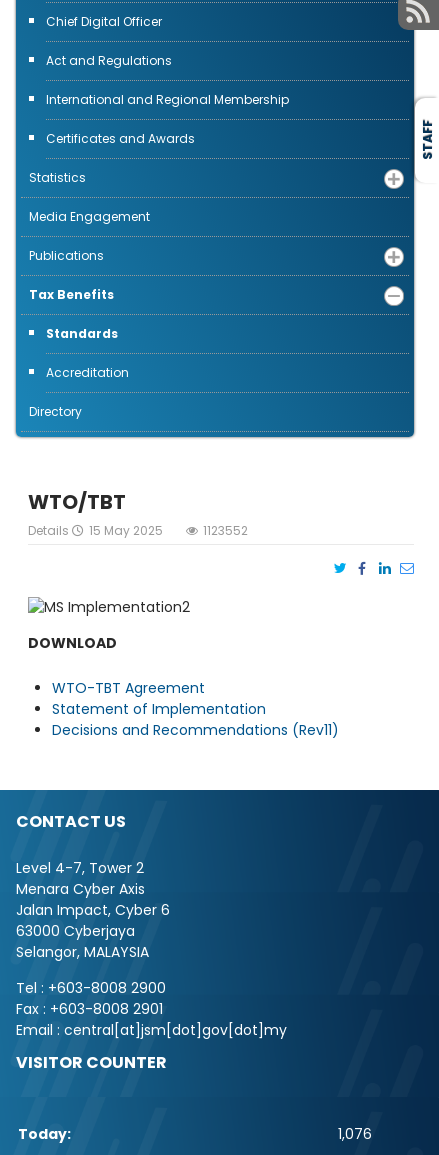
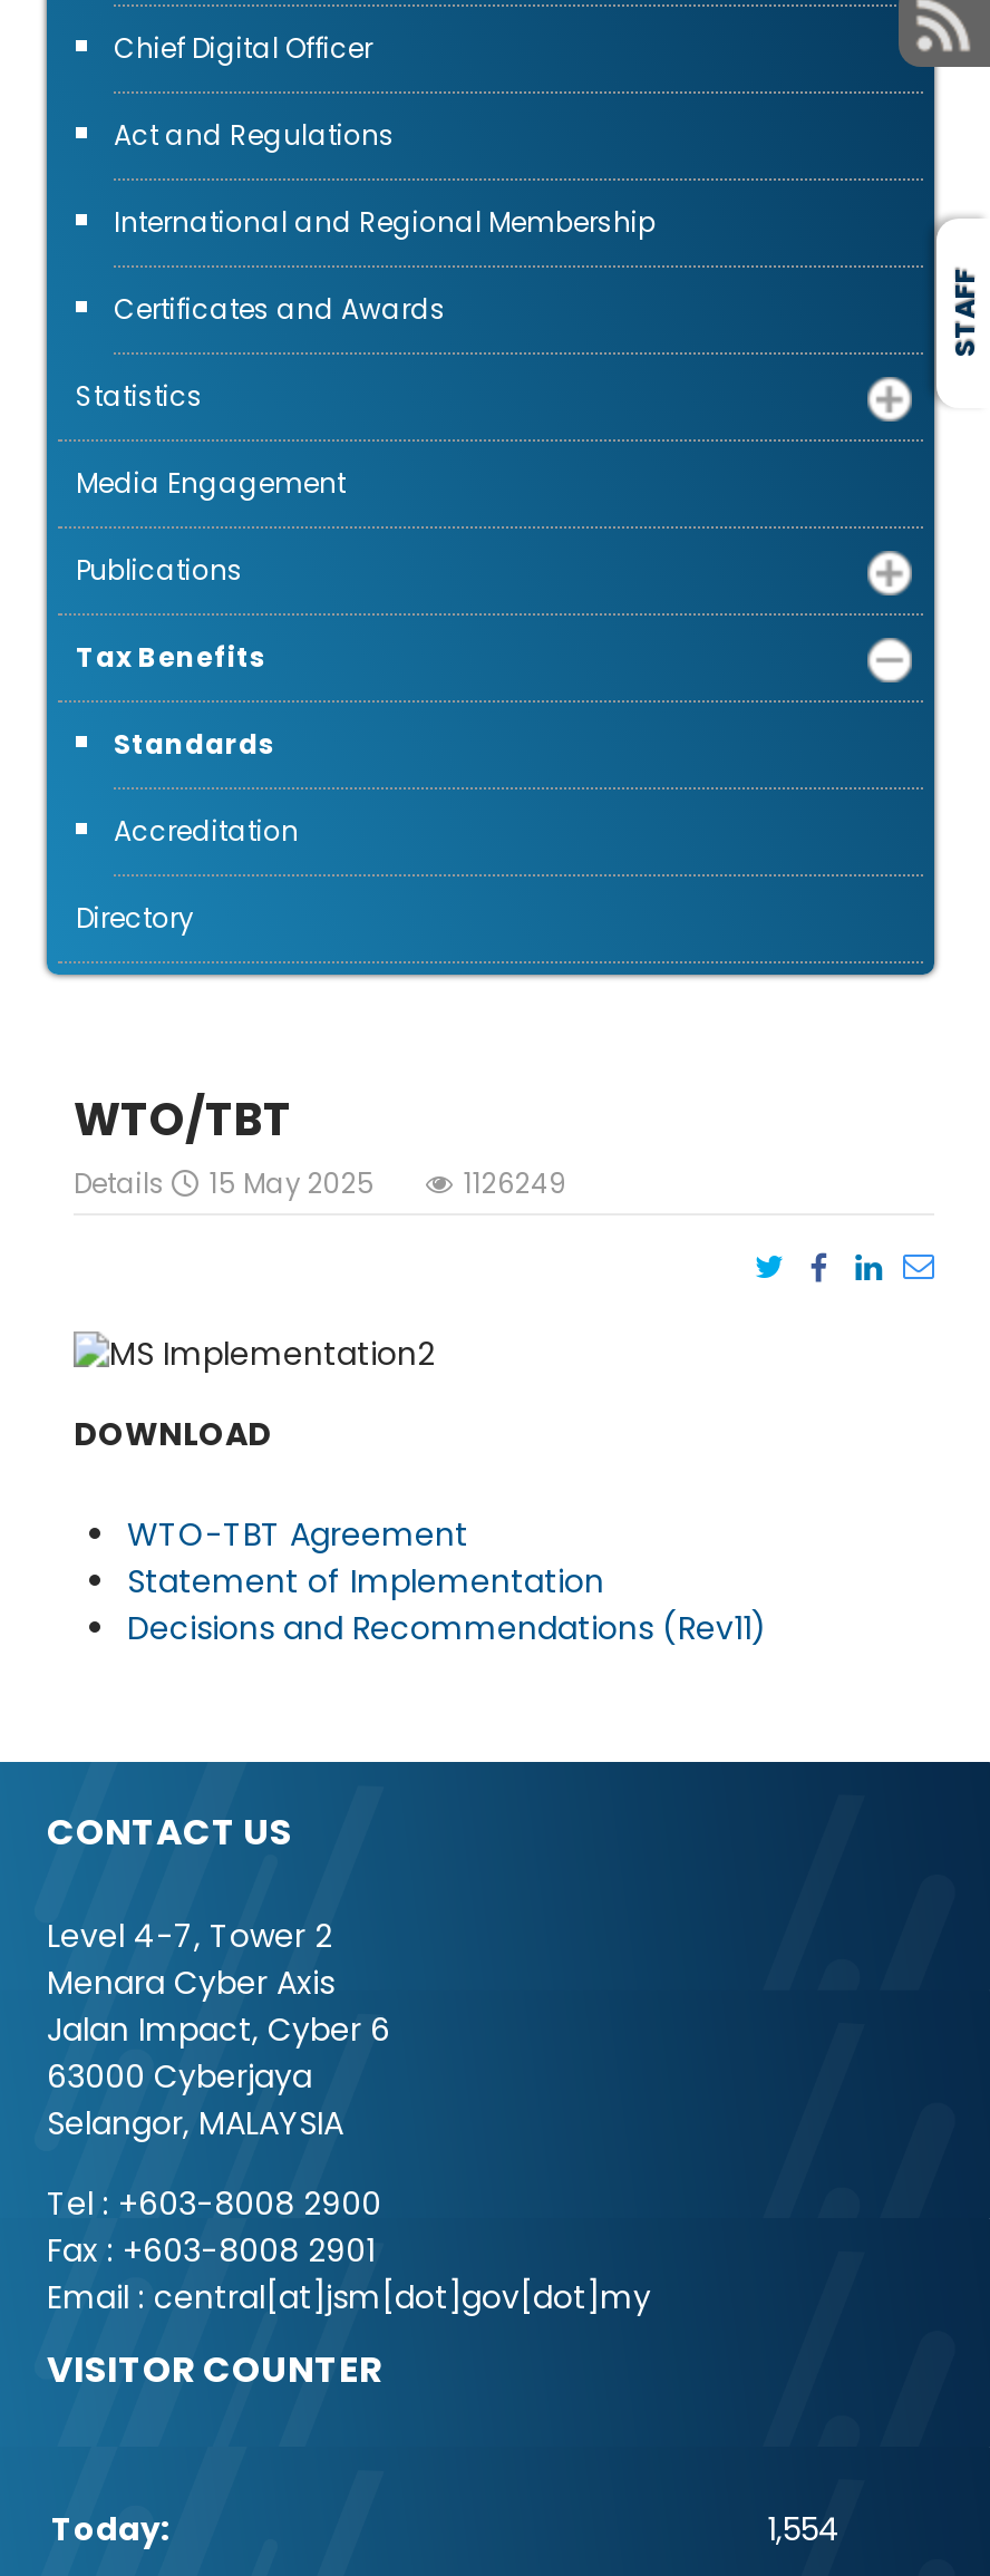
- 1123552
+ 1126249

- 1,076
+ 1,554
